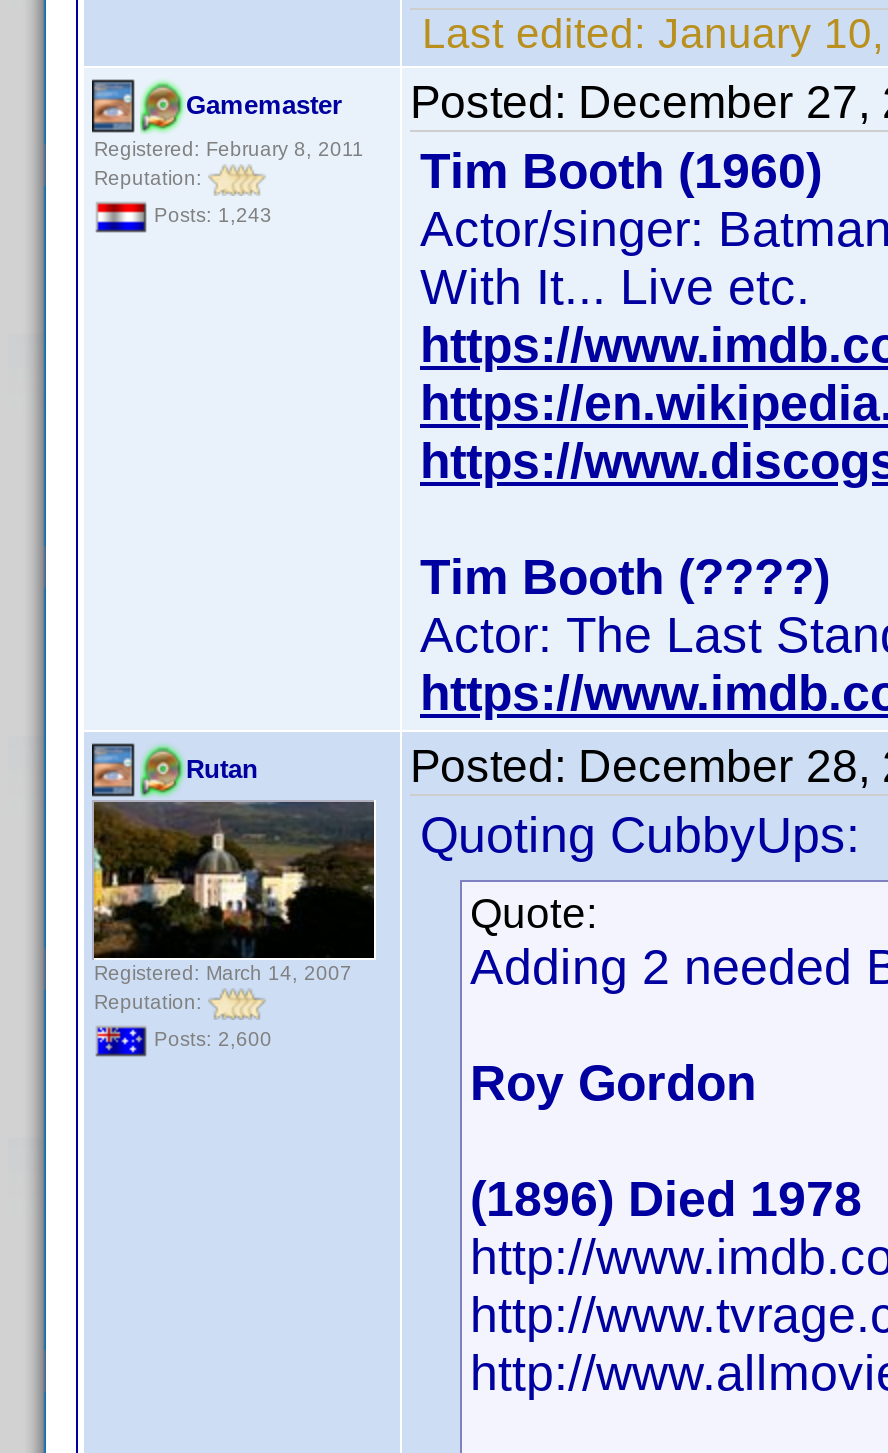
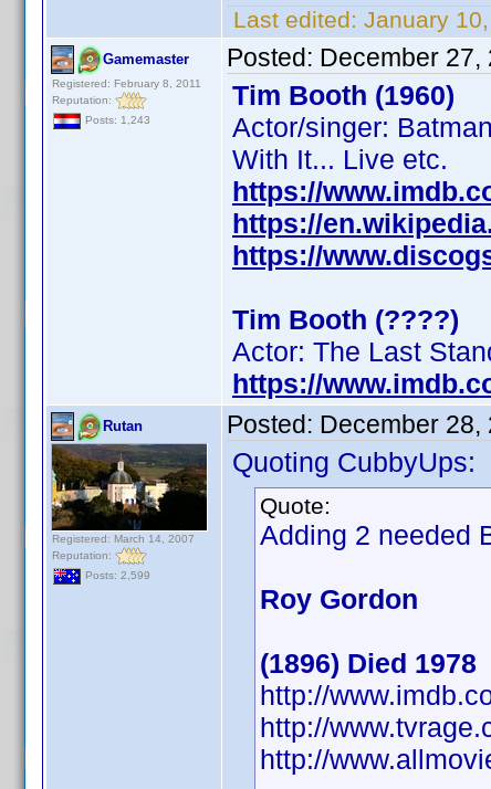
- Posts: 2,600
+ Posts: 2,599
